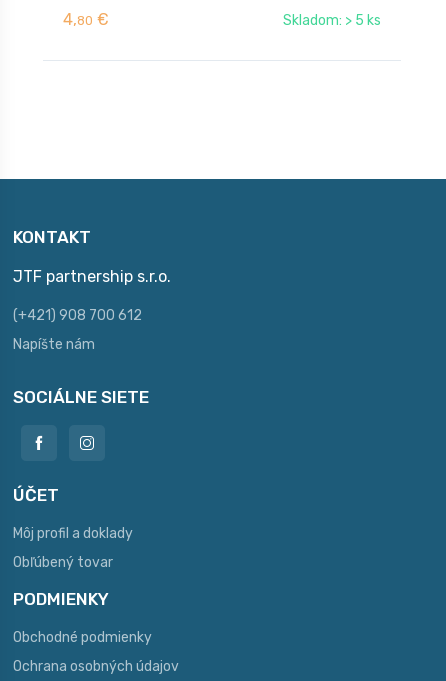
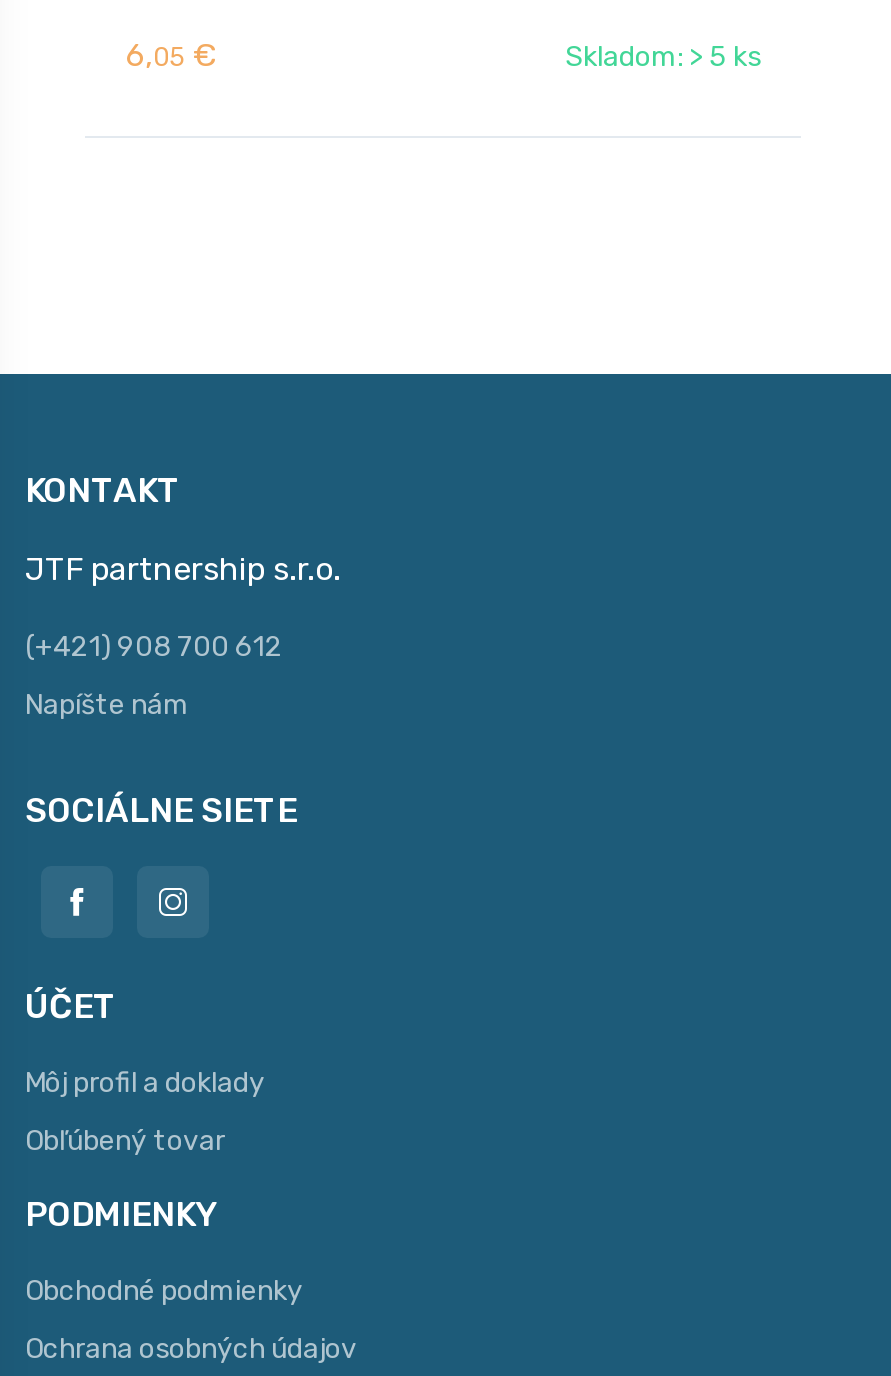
- 4,80 €
+ 6,05 €
